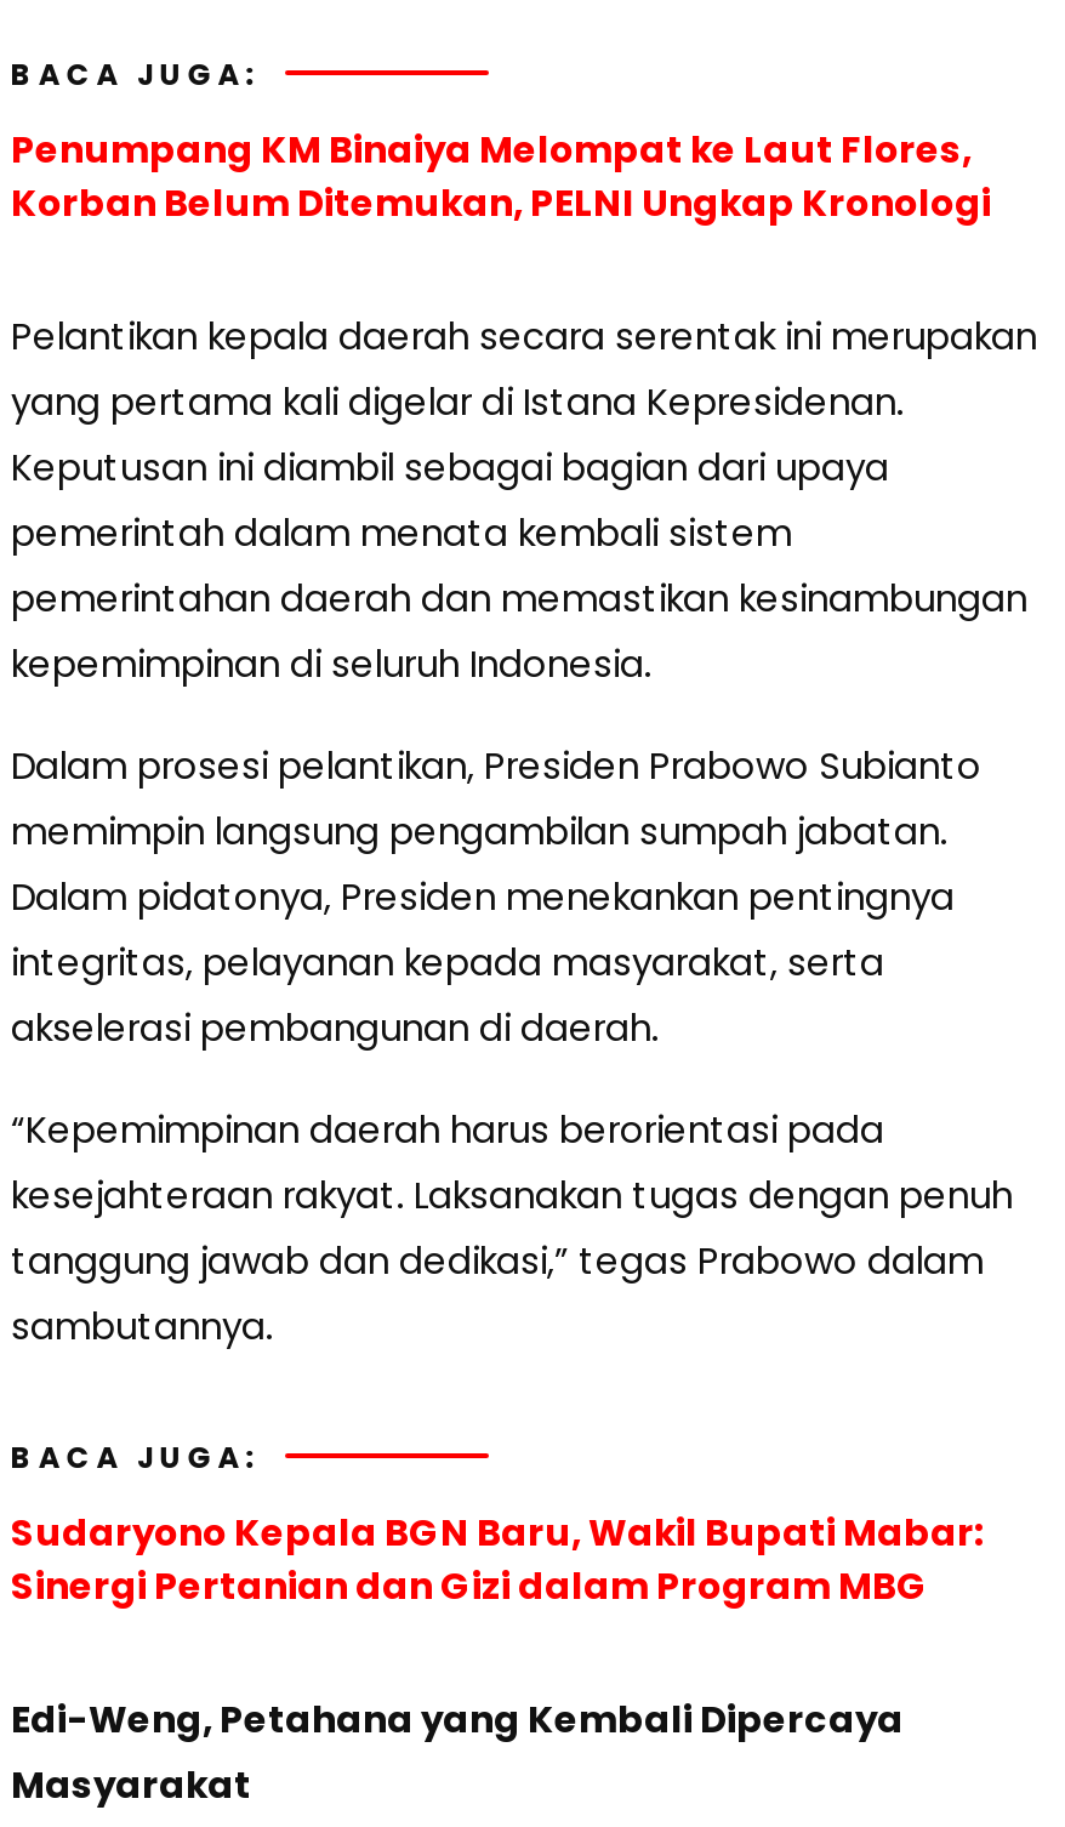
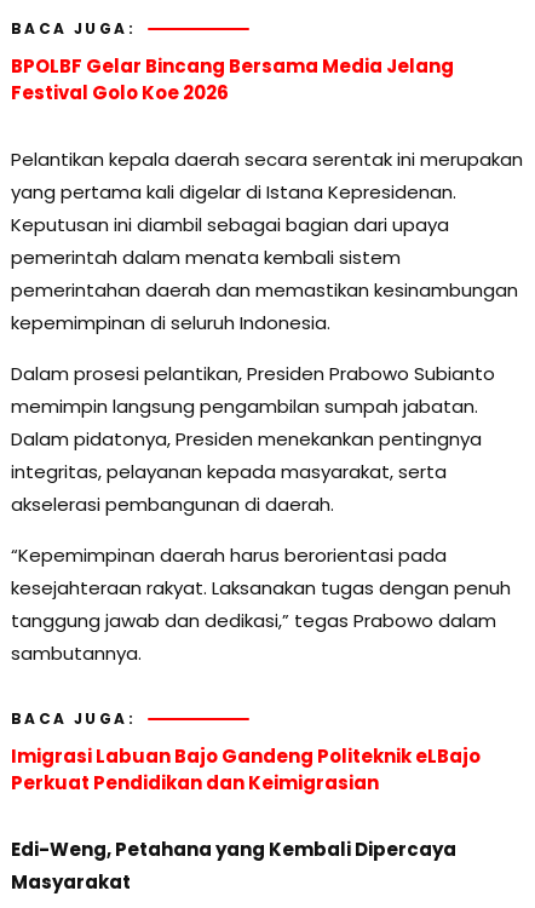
- Penumpang KM Binaiya Melompat ke Laut Flores,
- Korban Belum Ditemukan, PELNI Ungkap Kronologi
+ BPOLBF Gelar Bincang Bersama Media Jelang
+ Festival Golo Koe 2026

- Sudaryono Kepala BGN Baru, Wakil Bupati Mabar:
- Sinergi Pertanian dan Gizi dalam Program MBG
+ Imigrasi Labuan Bajo Gandeng Politeknik eLBajo
+ Perkuat Pendidikan dan Keimigrasian
